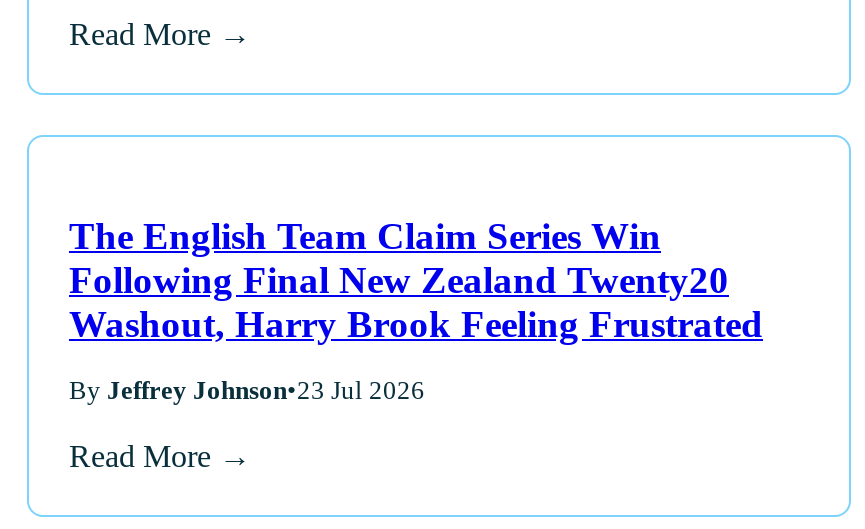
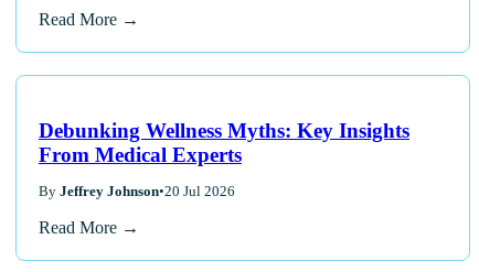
- The English Team Claim Series Win
- Following Final New Zealand Twenty20
- Washout, Harry Brook Feeling Frustrated
+ Debunking Wellness Myths: Key Insights
+ From Medical Experts

- By Jeffrey Johnson•23 Jul 2026
+ By Jeffrey Johnson•20 Jul 2026
